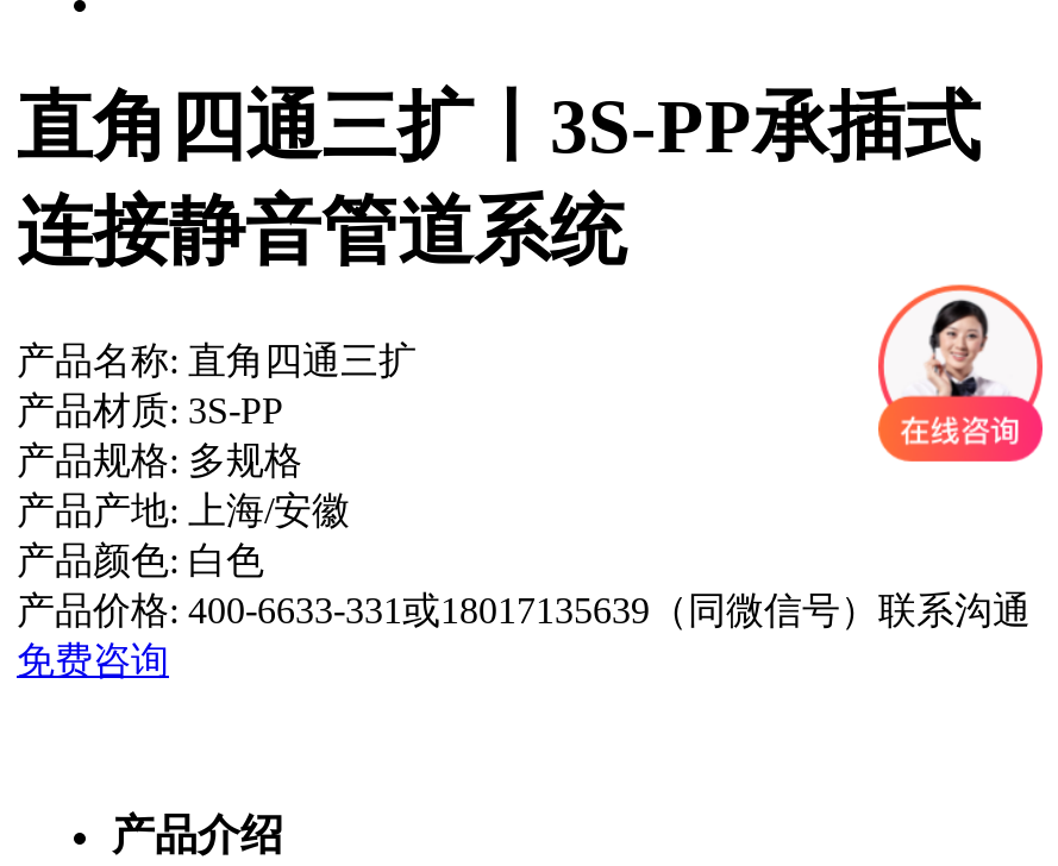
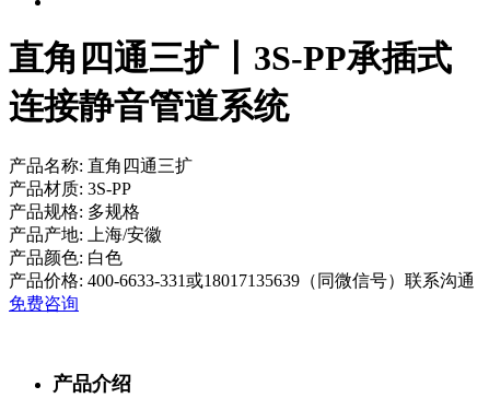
- [image]
